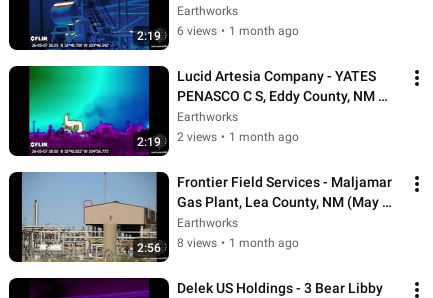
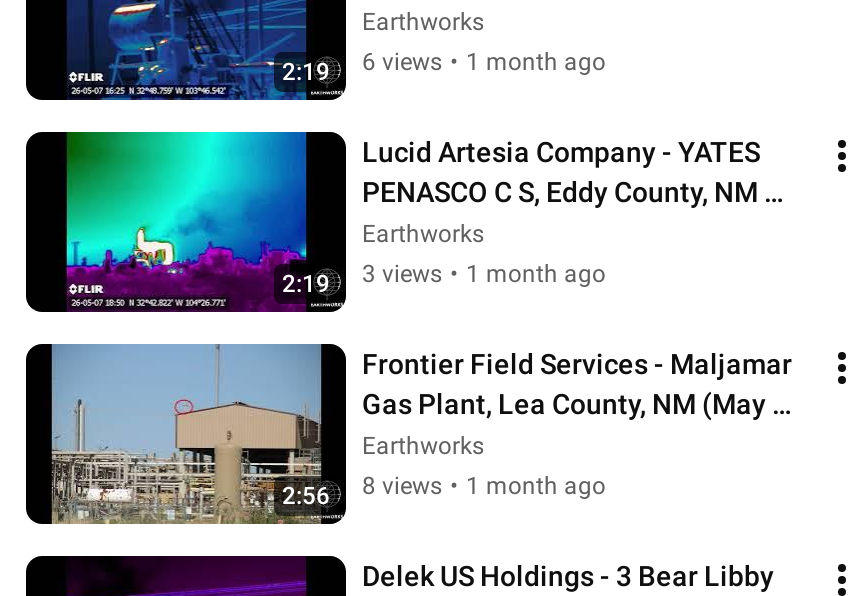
- 2 views • 1 month ago
+ 3 views • 1 month ago
